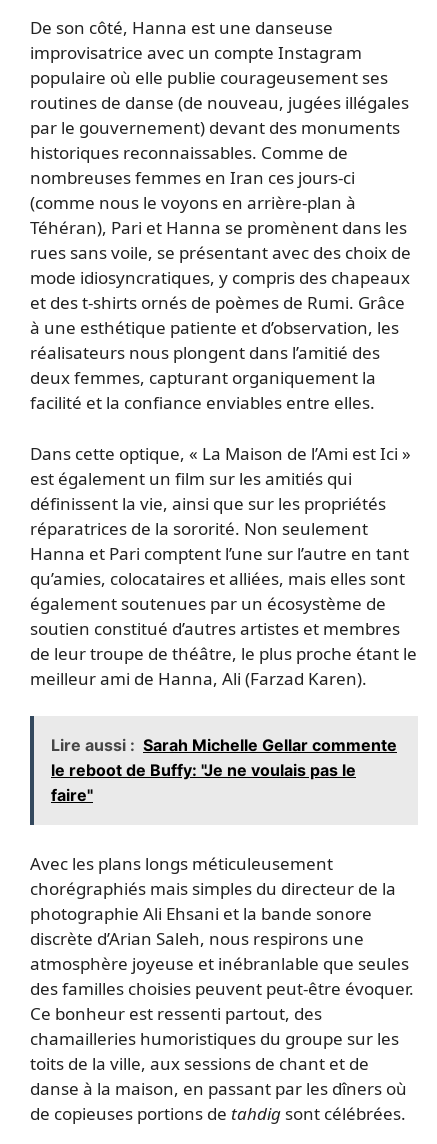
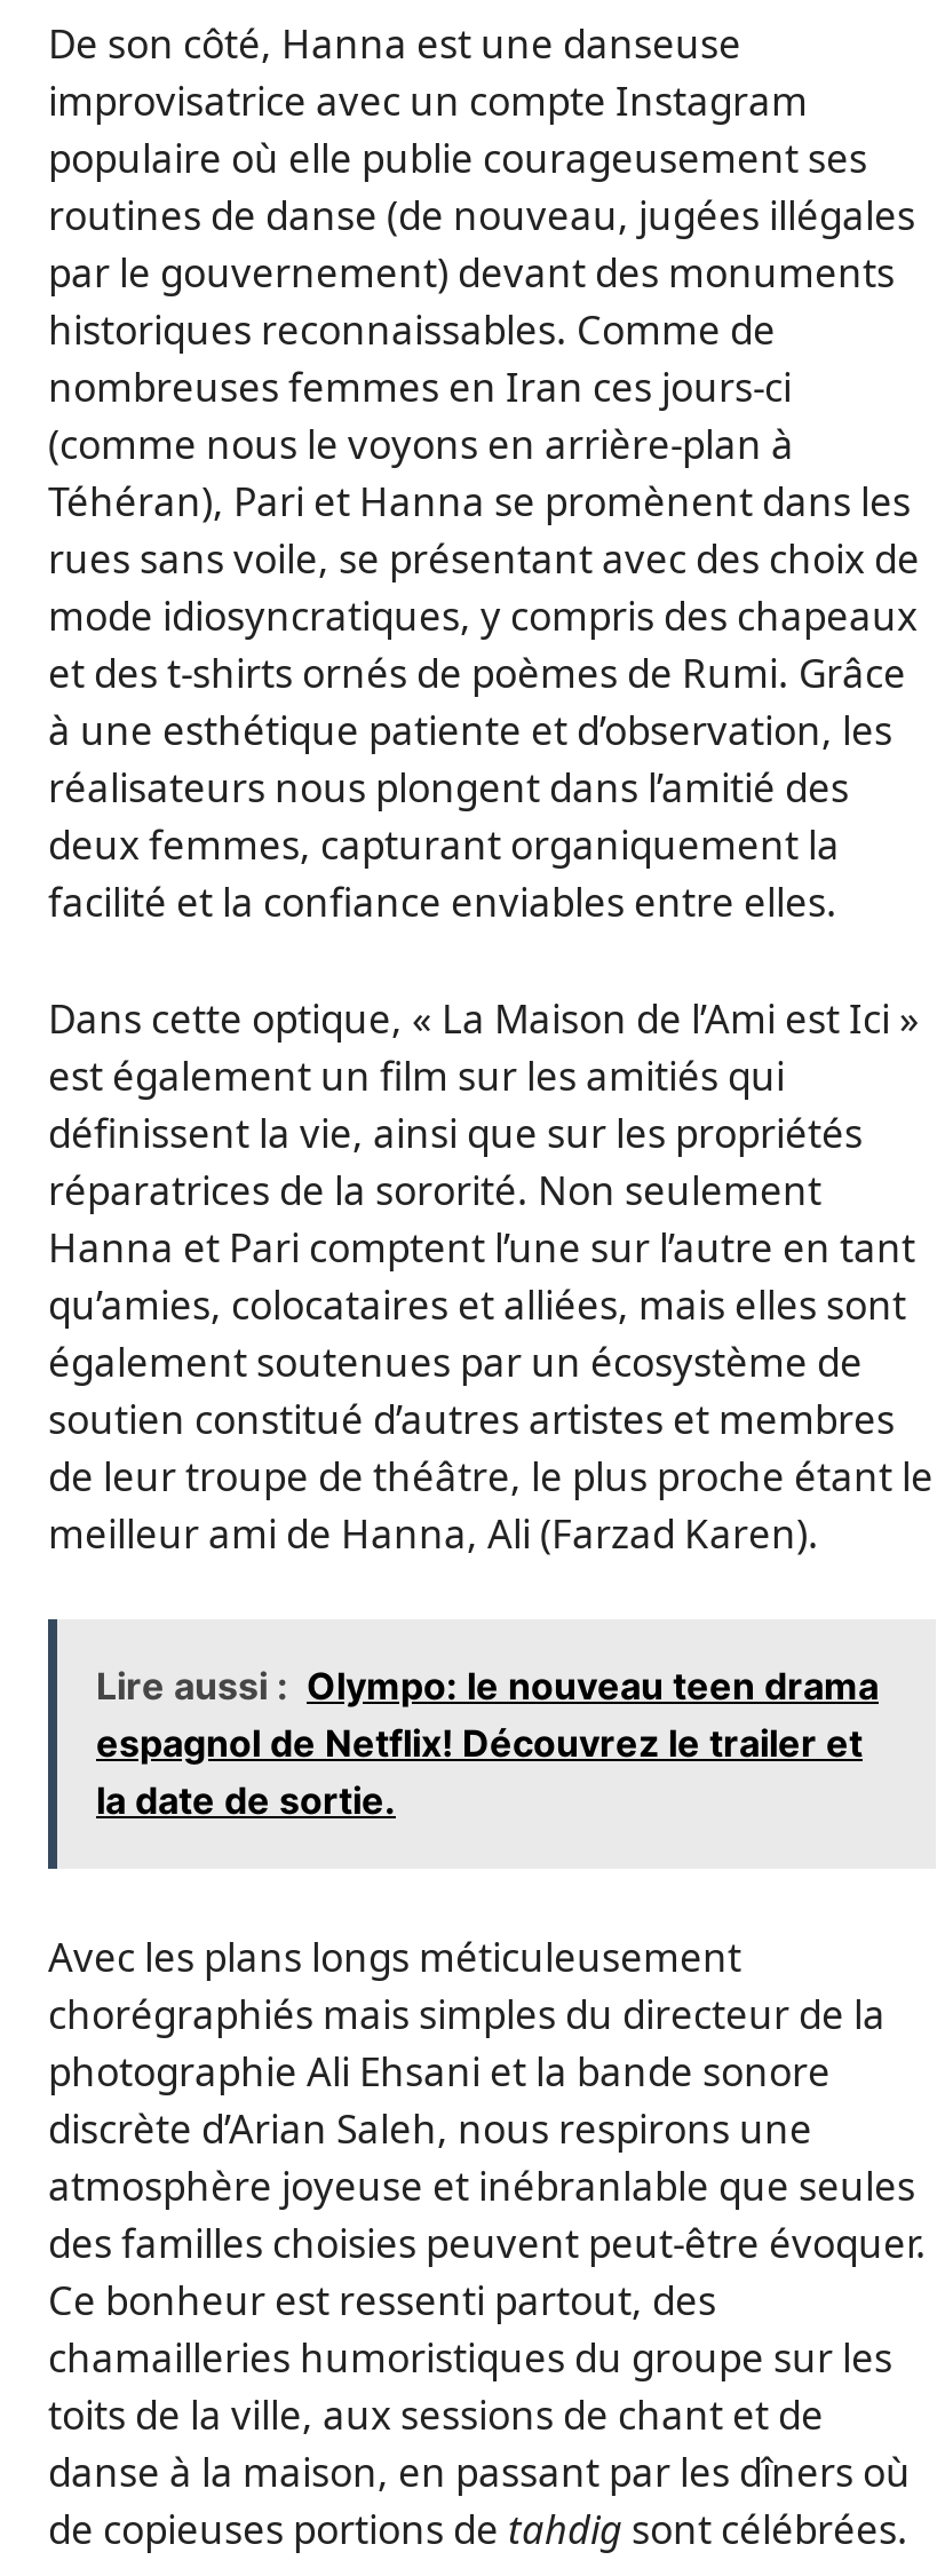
- Lire aussi : Sarah Michelle Gellar commente
- le reboot de Buffy: "Je ne voulais pas le
- faire"
+ Lire aussi : Olympo: le nouveau teen drama
+ espagnol de Netflix! Découvrez le trailer et
+ la date de sortie.
